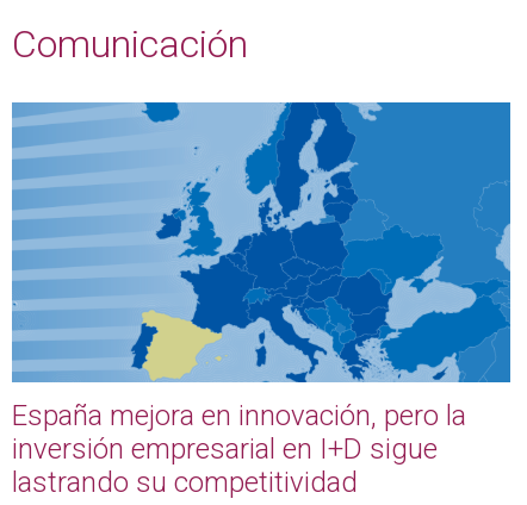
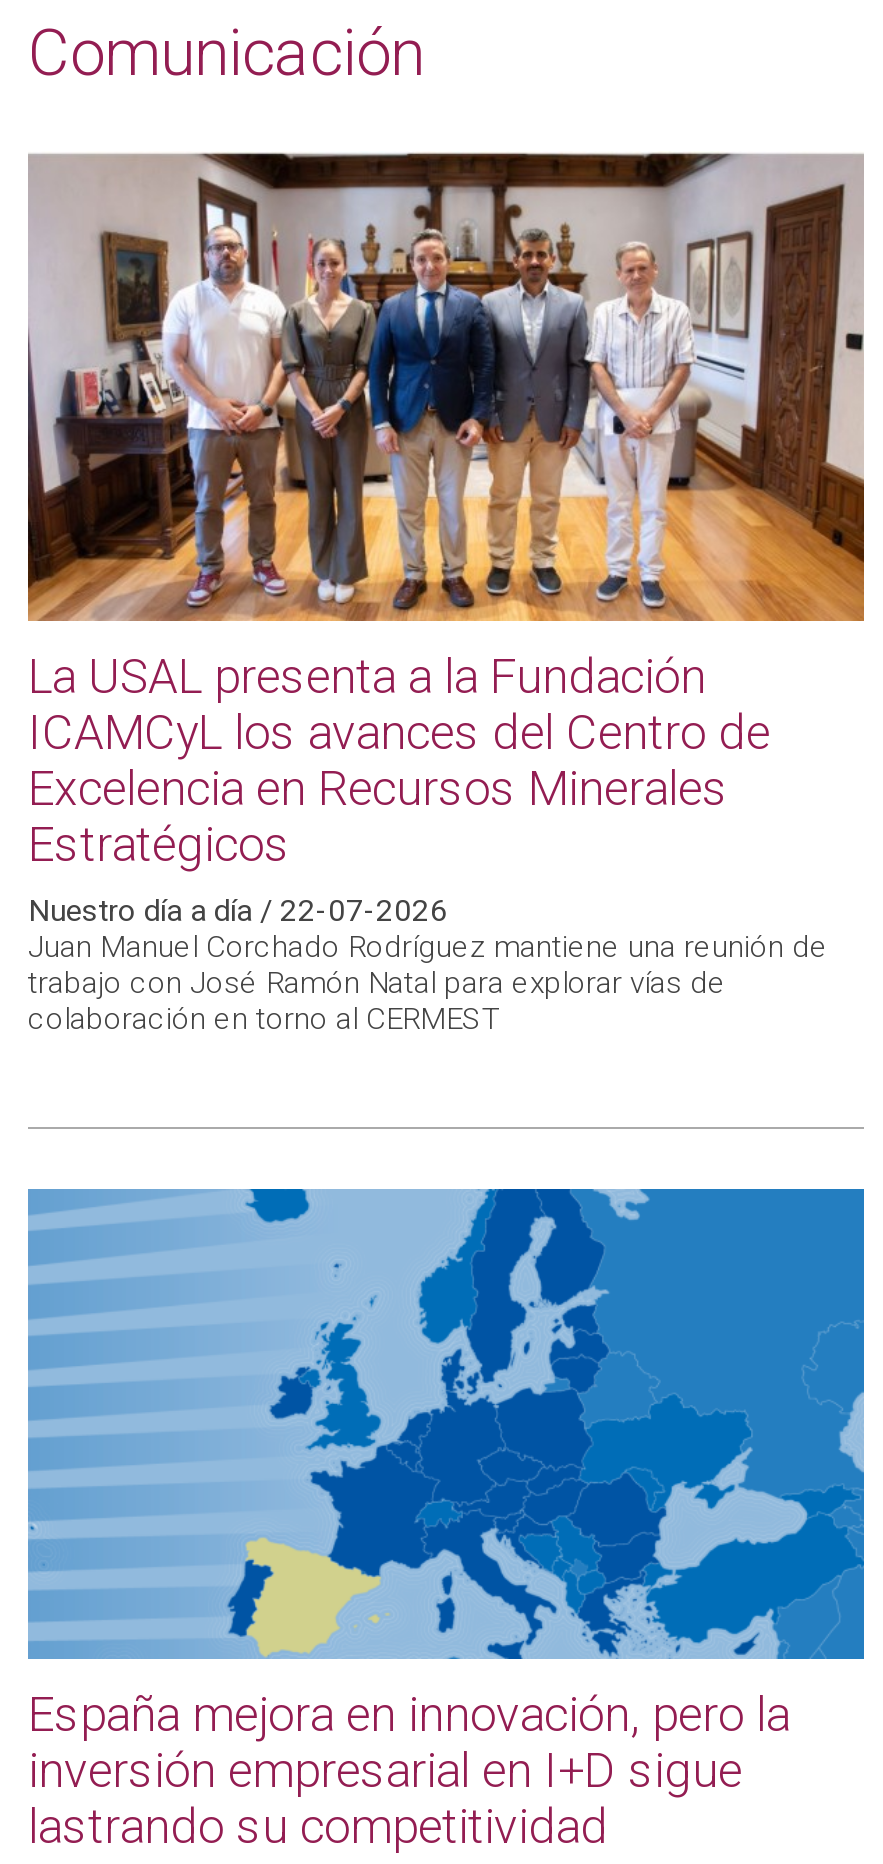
+ [image]
+ La USAL presenta a la Fundación
+ ICAMCyL los avances del Centro de
+ Excelencia en Recursos Minerales
+ Estratégicos
+ Nuestro día a día / 22-07-2026
+ Juan Manuel Corchado Rodríguez mantiene una reunión de
+ trabajo con José Ramón Natal para explorar vías de
+ colaboración en torno al CERMEST
